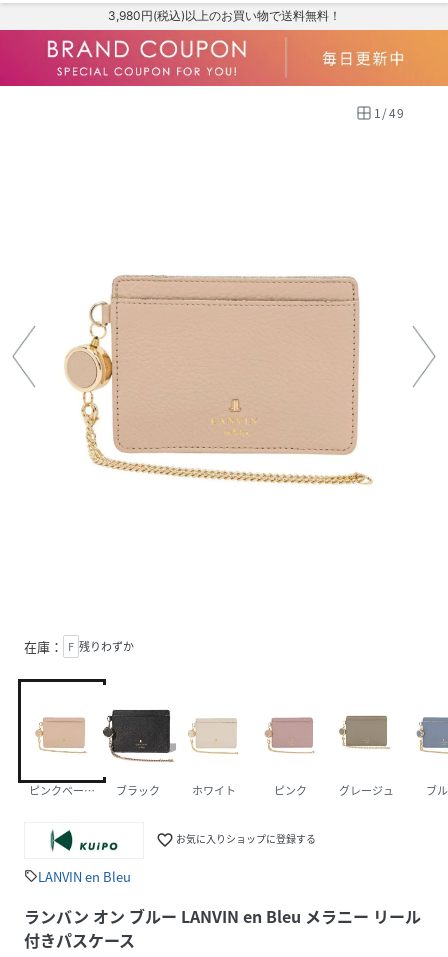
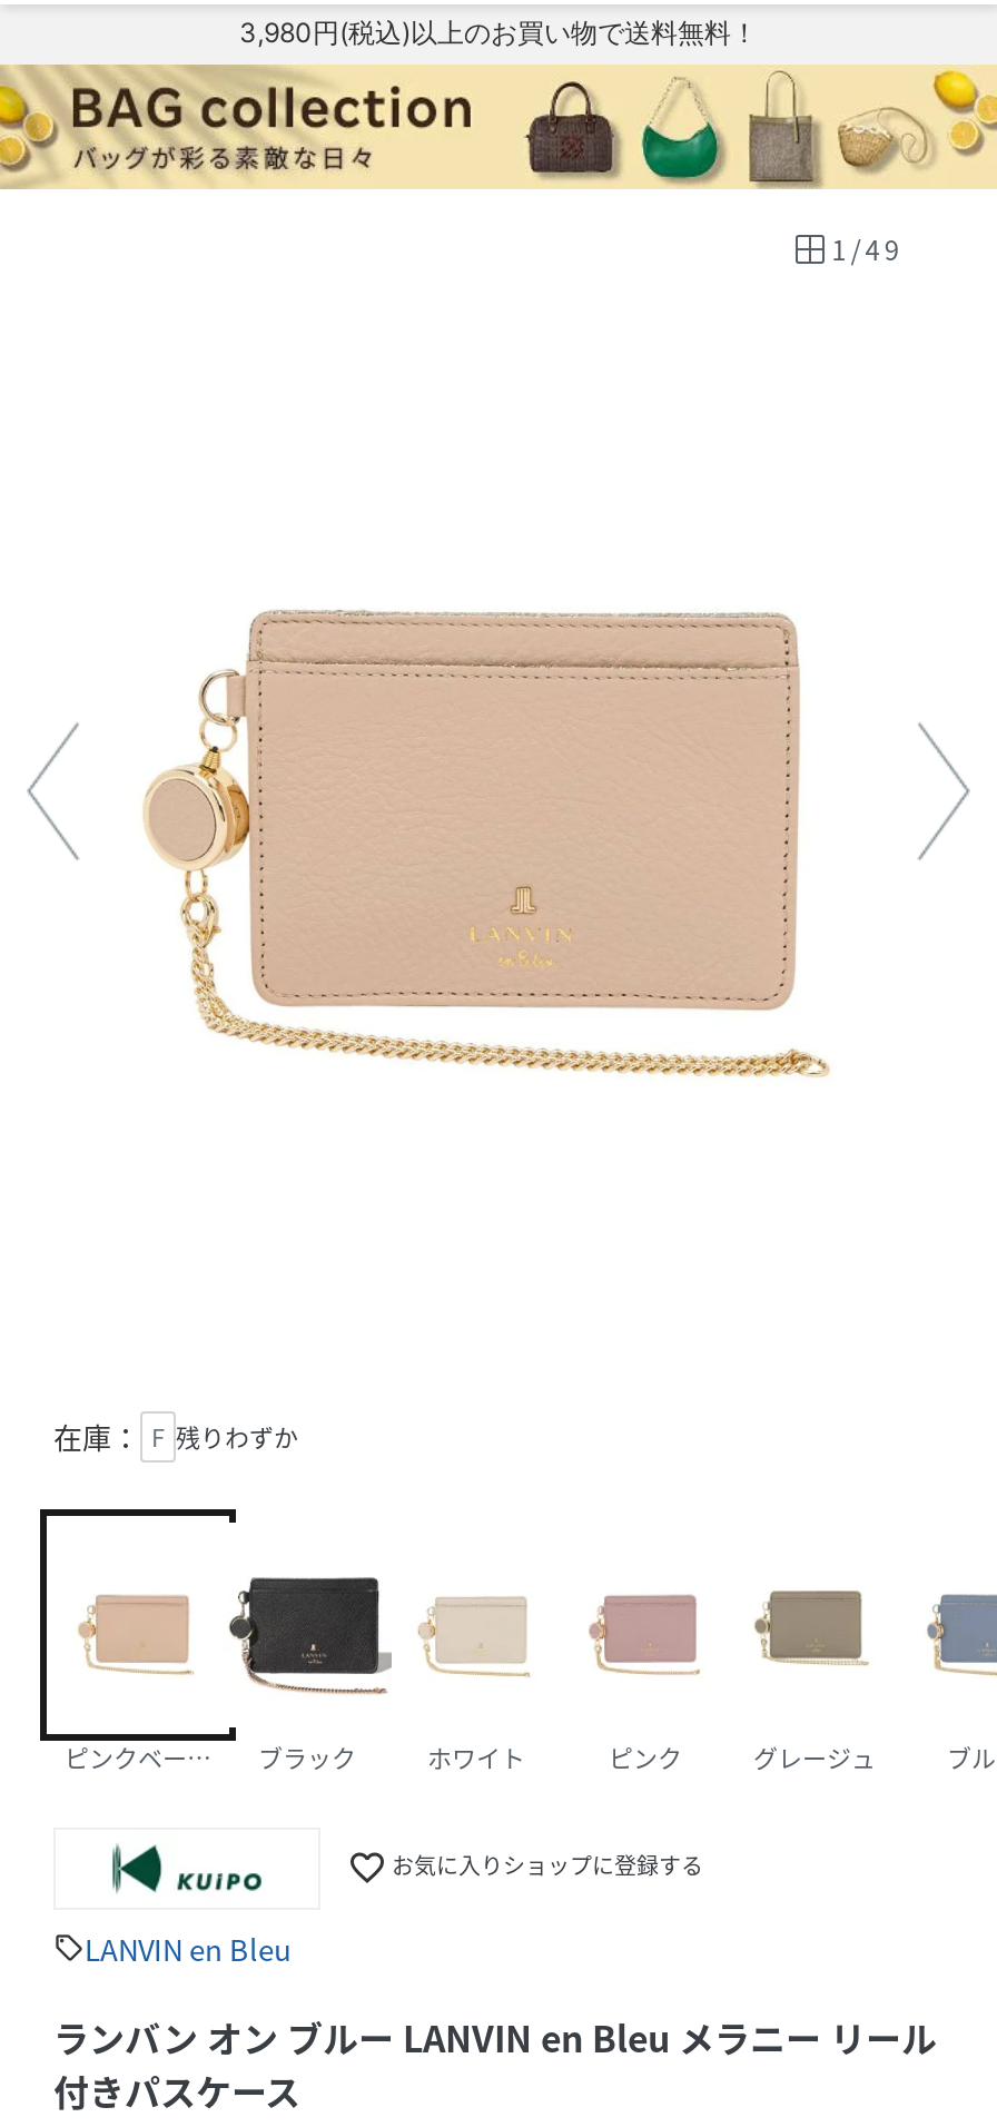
- [image]
+ [image]
